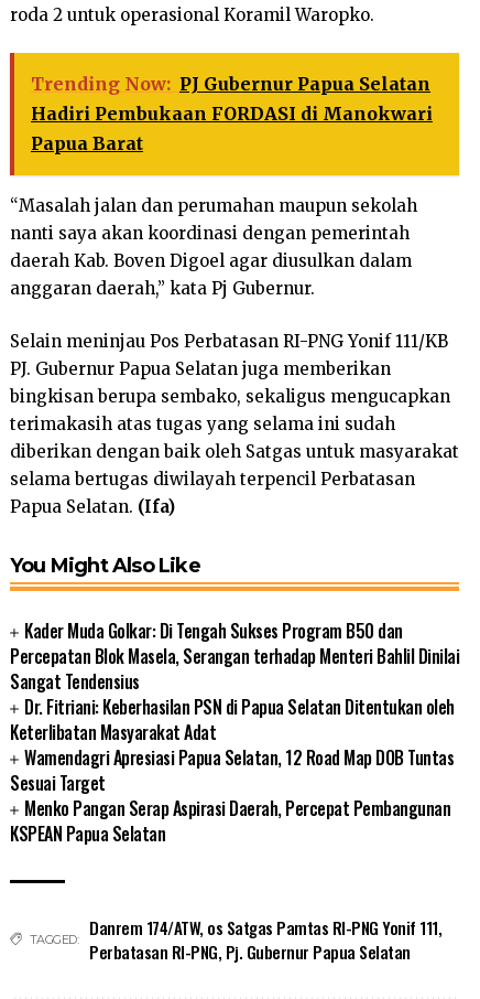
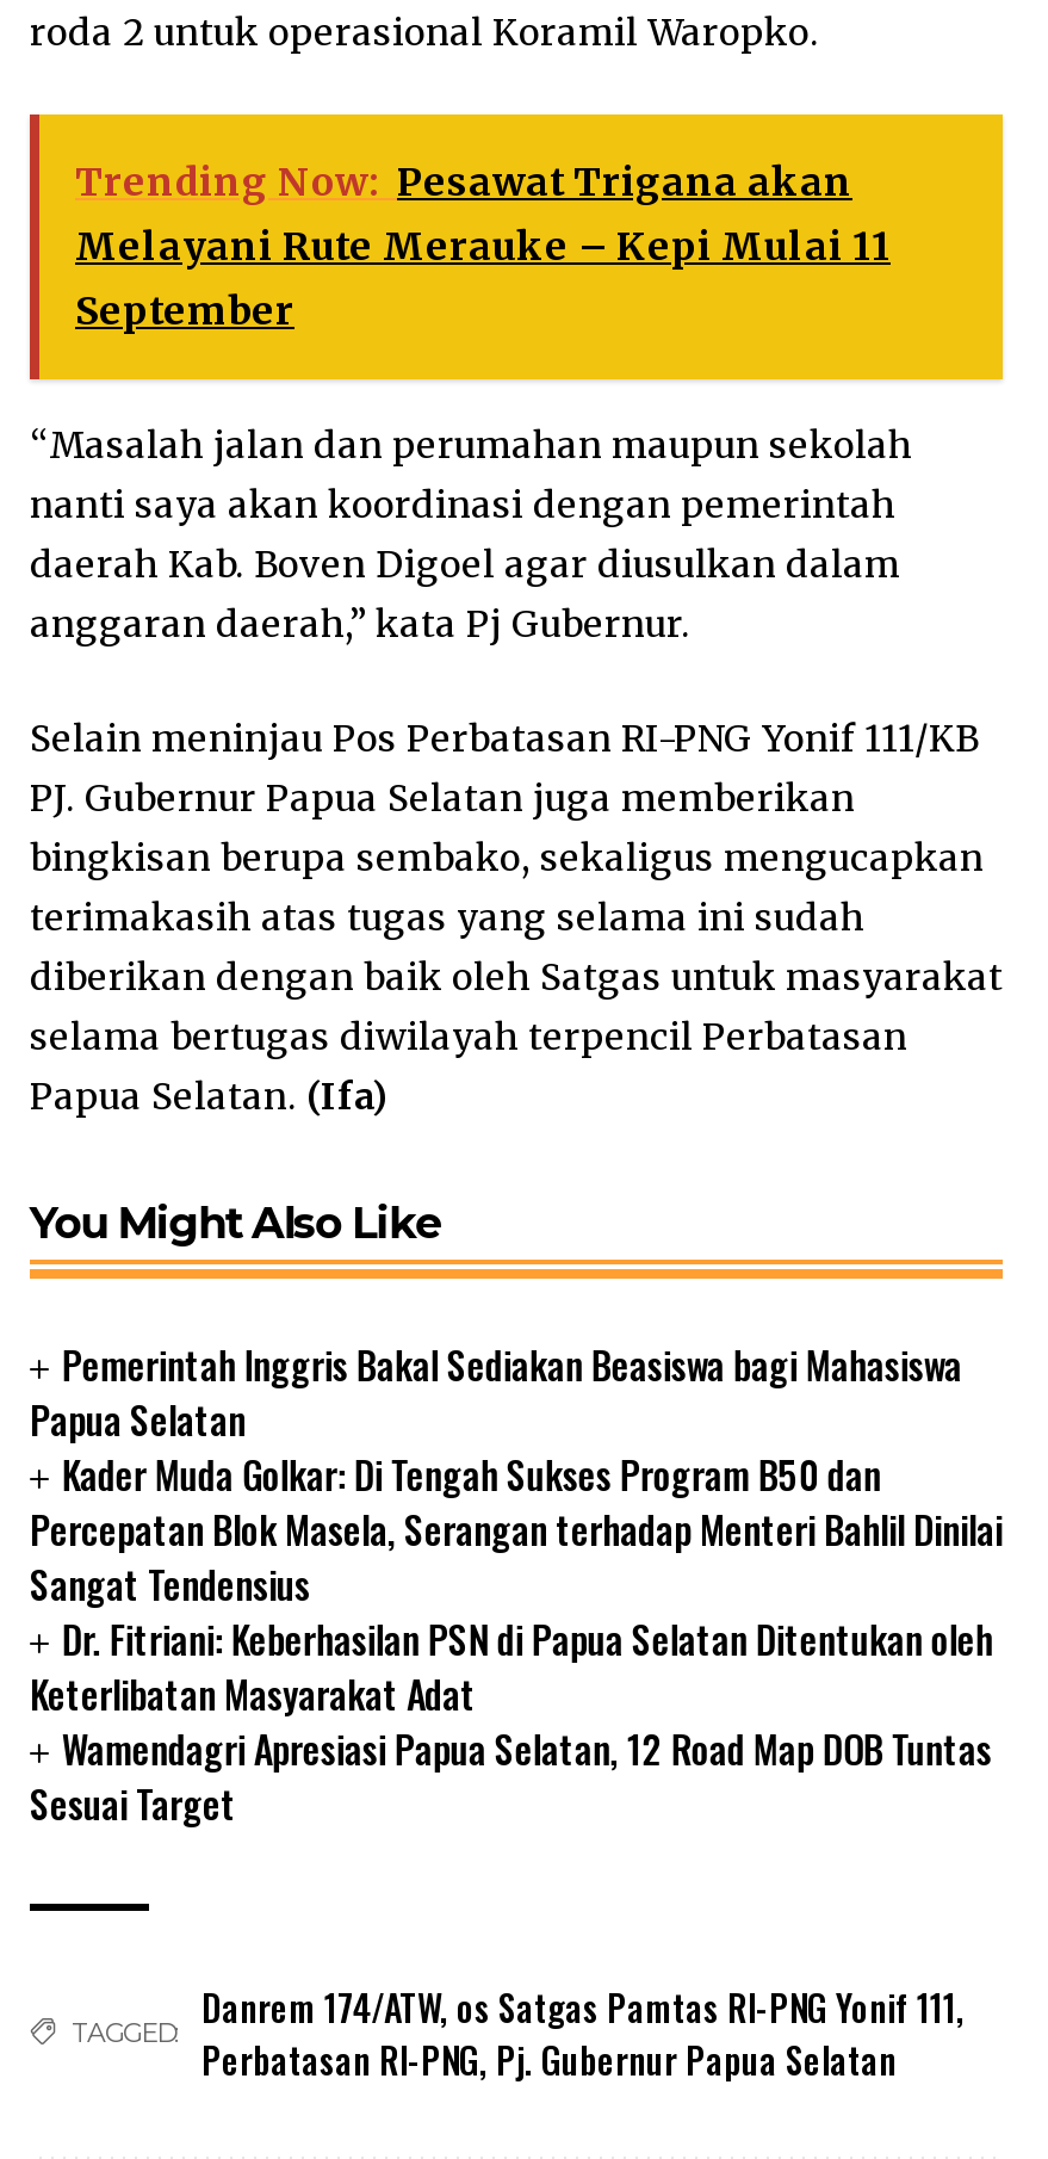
- Trending Now: PJ Gubernur Papua Selatan
- Hadiri Pembukaan FORDASI di Manokwari
- Papua Barat
+ Trending Now: Pesawat Trigana akan
+ Melayani Rute Merauke – Kepi Mulai 11
+ September

+ Pemerintah Inggris Bakal Sediakan Beasiswa bagi Mahasiswa
+ Papua Selatan

moved down: Kader Muda Golkar: Di Tengah Sukses Program B50 dan | Percepatan Blok Masela, Serangan terhadap Menteri Bahlil Dinilai | Sangat Tendensius | Dr. Fitriani: Keberhasilan PSN di Papua Selatan Ditentukan oleh | Keterlibatan Masyarakat Adat | Wamendagri Apresiasi Papua Selatan, 12 Road Map DOB Tuntas | Sesuai Target

- Menko Pangan Serap Aspirasi Daerah, Percepat Pembangunan
- KSPEAN Papua Selatan
